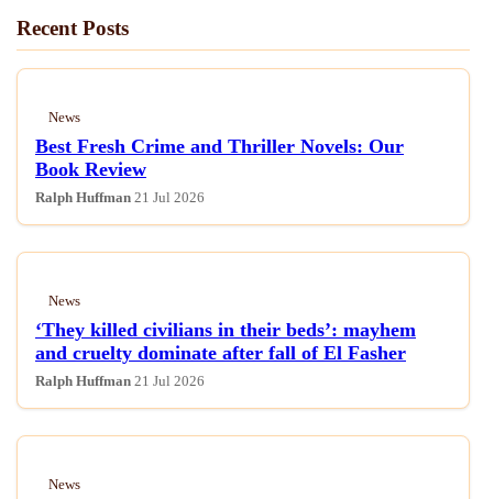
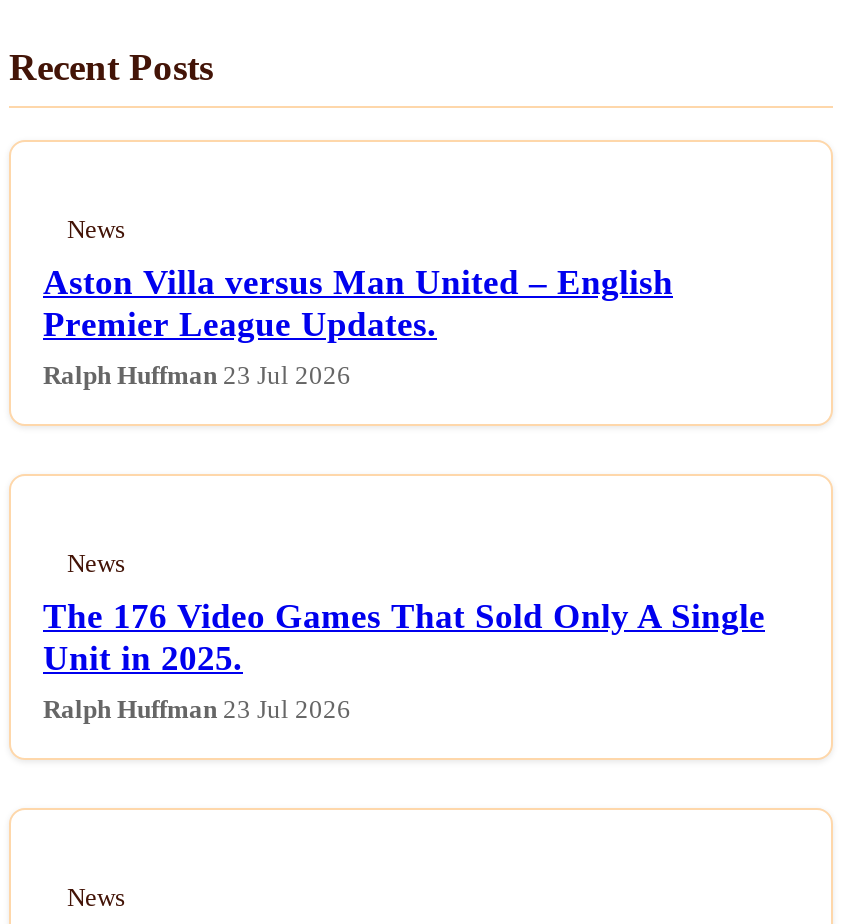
- Best Fresh Crime and Thriller Novels: Our
- Book Review
- Ralph Huffman 21 Jul 2026
+ Aston Villa versus Man United – English
+ Premier League Updates.
+ Ralph Huffman 23 Jul 2026

- ‘They killed civilians in their beds’: mayhem
- and cruelty dominate after fall of El Fasher
- Ralph Huffman 21 Jul 2026
+ The 176 Video Games That Sold Only A Single
+ Unit in 2025.
+ Ralph Huffman 23 Jul 2026
